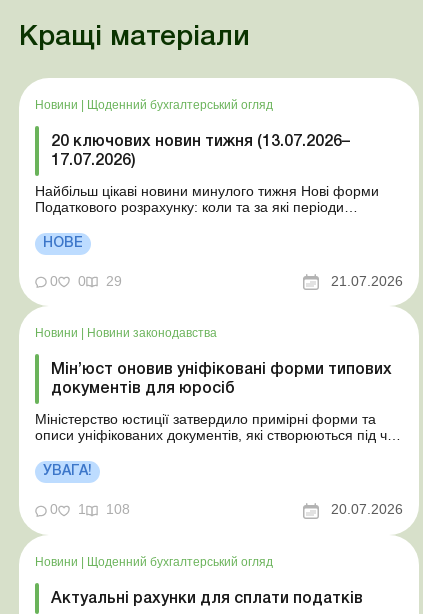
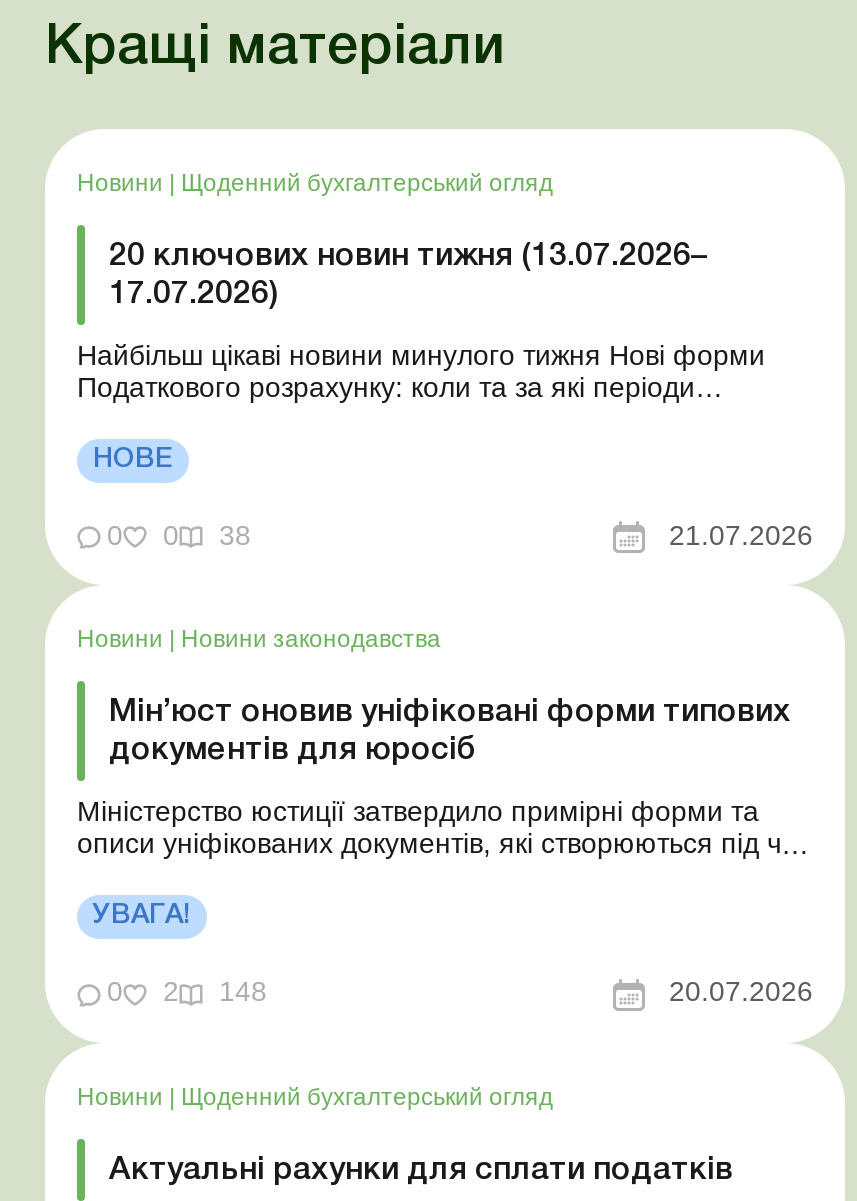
- 0 0 29
+ 0 0 38

- 1
+ 2

- 108
+ 148
